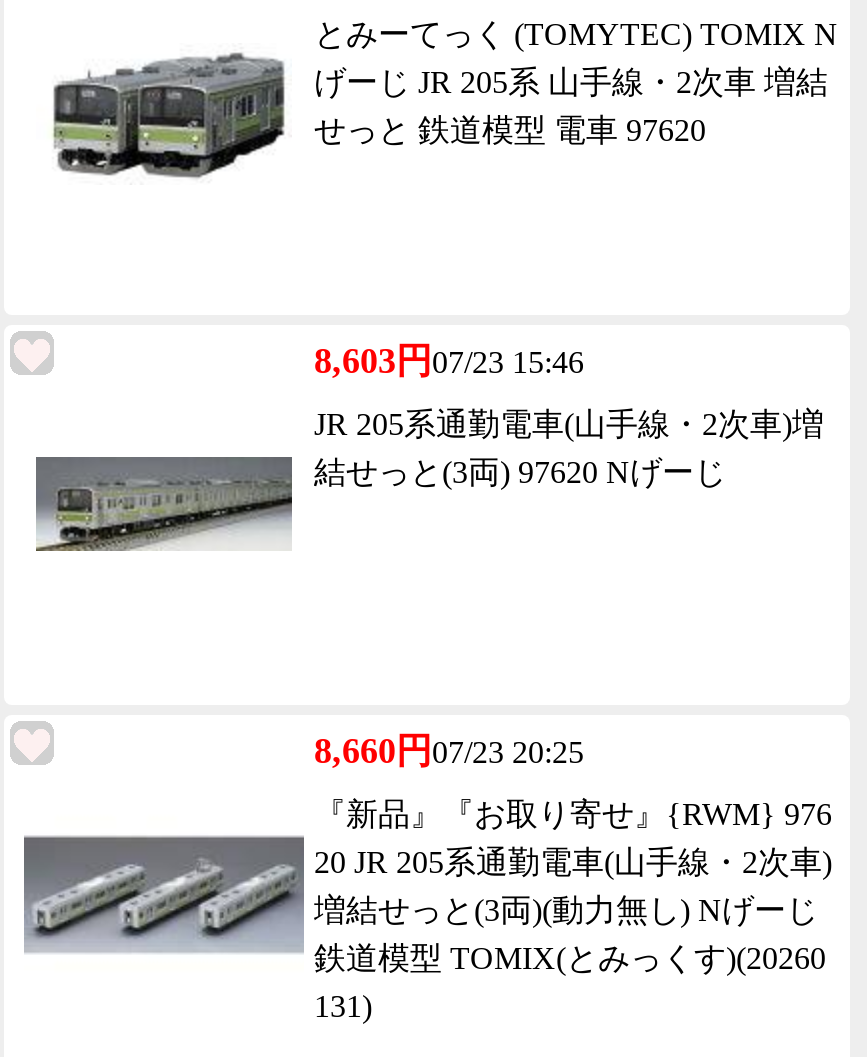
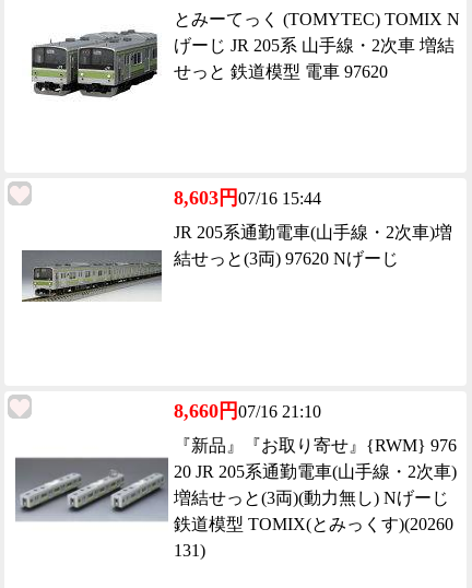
- 8,603円07/23 15:46
+ 8,603円07/16 15:44

- 8,660円07/23 20:25
+ 8,660円07/16 21:10
